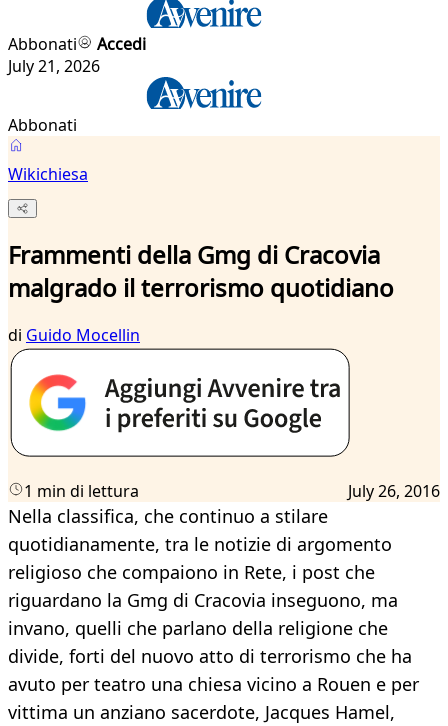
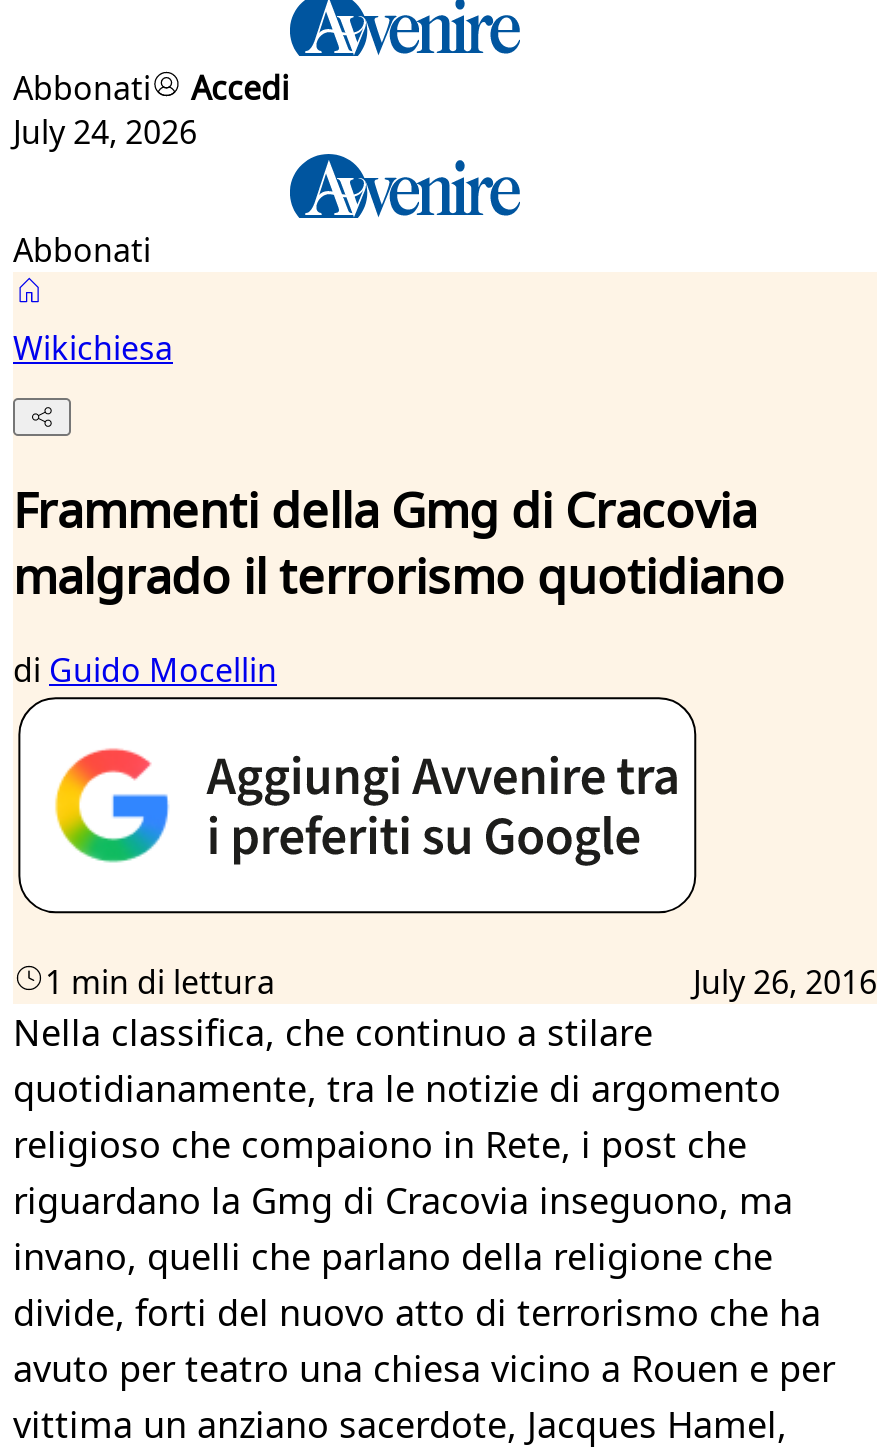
- July 21, 2026
+ July 24, 2026
